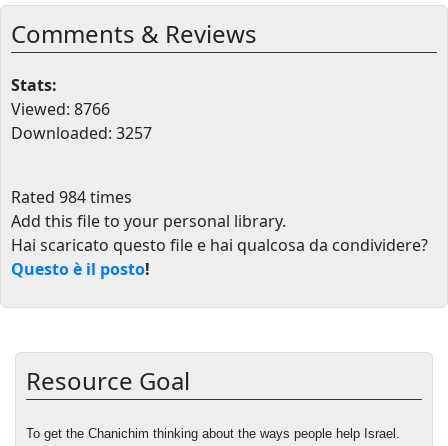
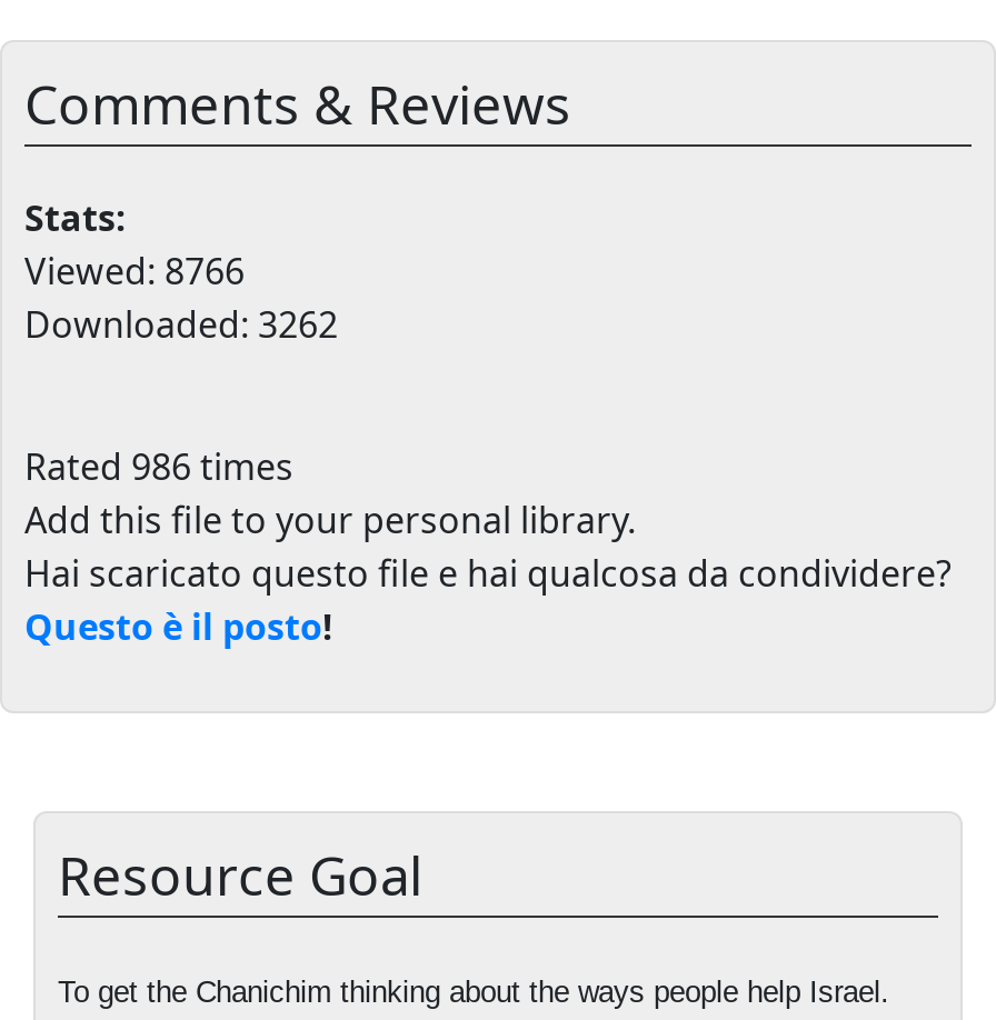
- Downloaded: 3257
+ Downloaded: 3262

- Rated 984 times
+ Rated 986 times
